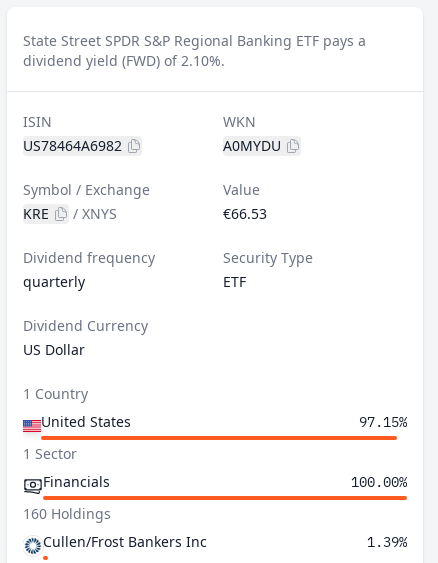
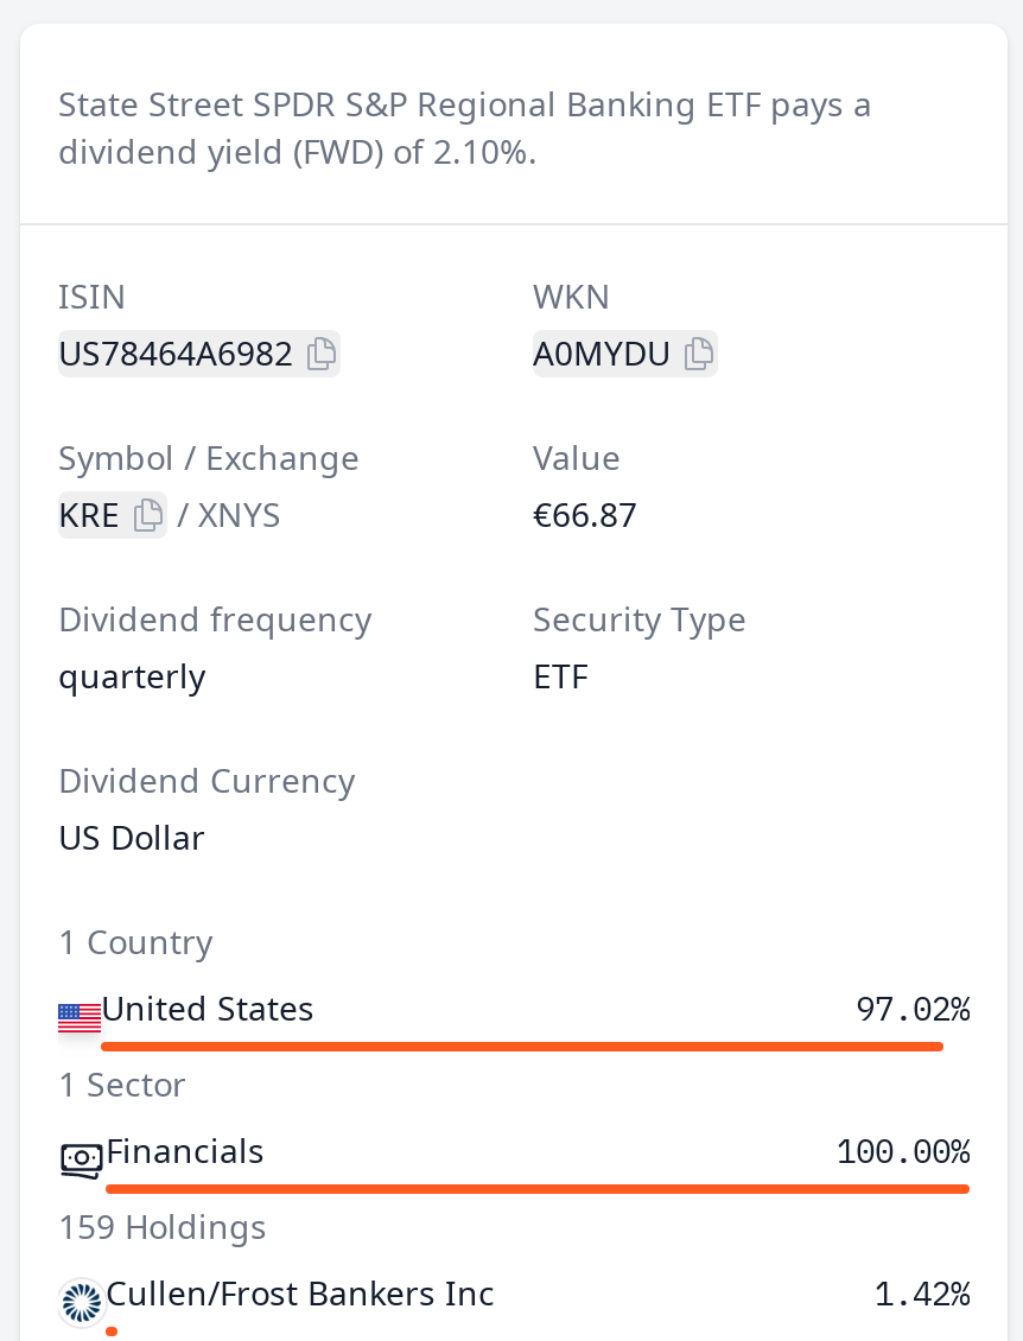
- €66.53
+ €66.87

- 97.15%
+ 97.02%

- 160 Holdings
+ 159 Holdings

- 1.39%
+ 1.42%
